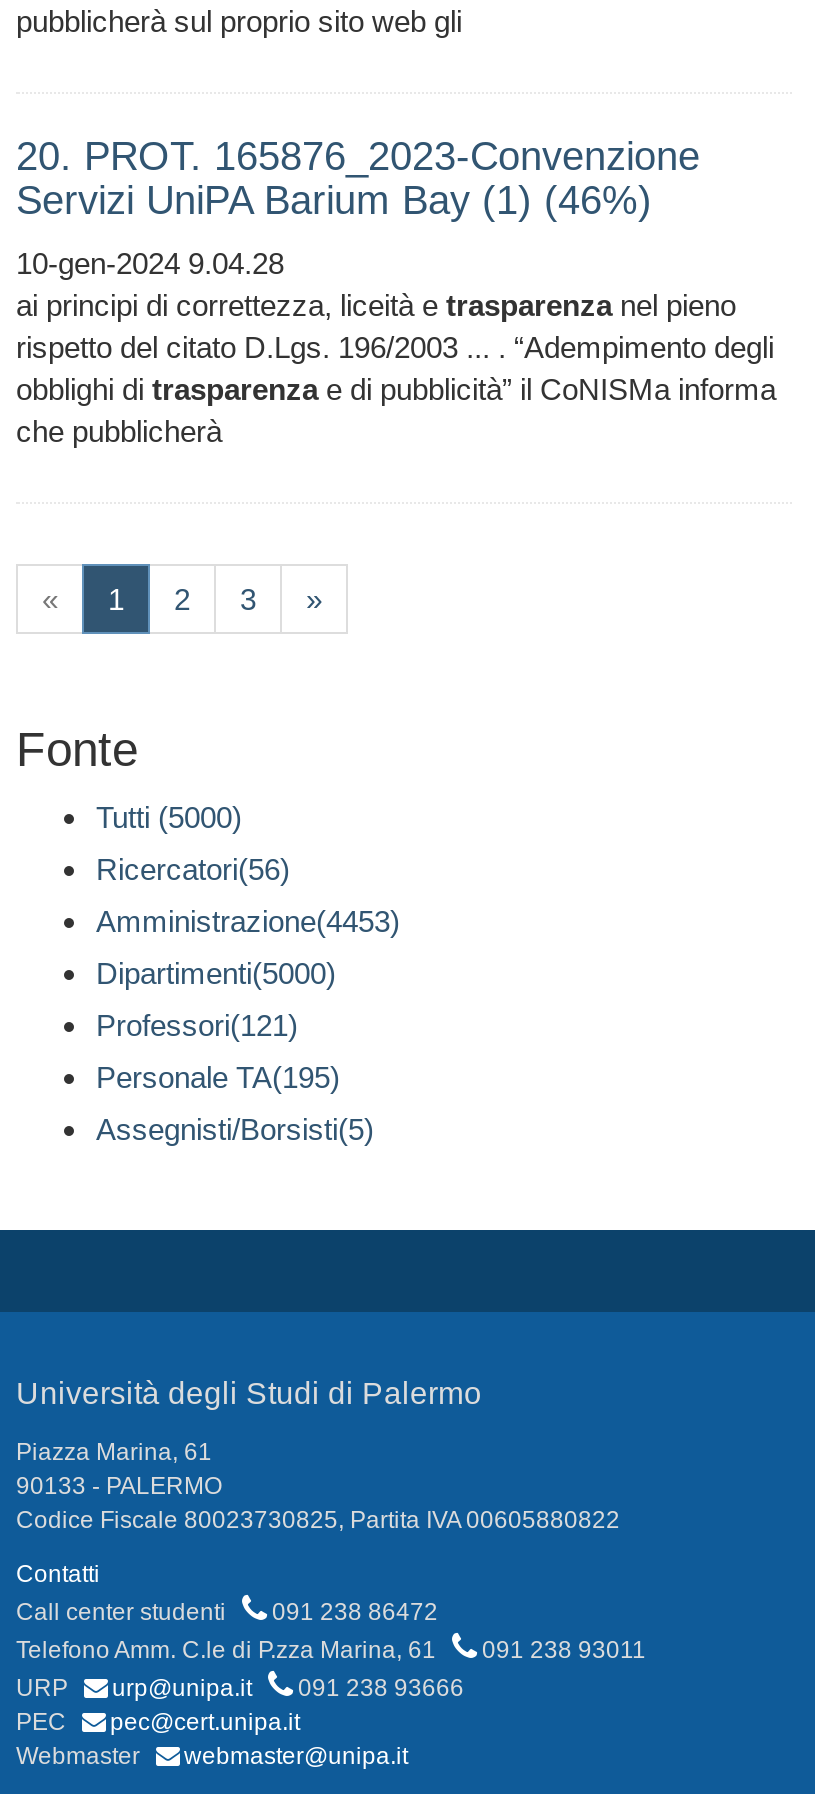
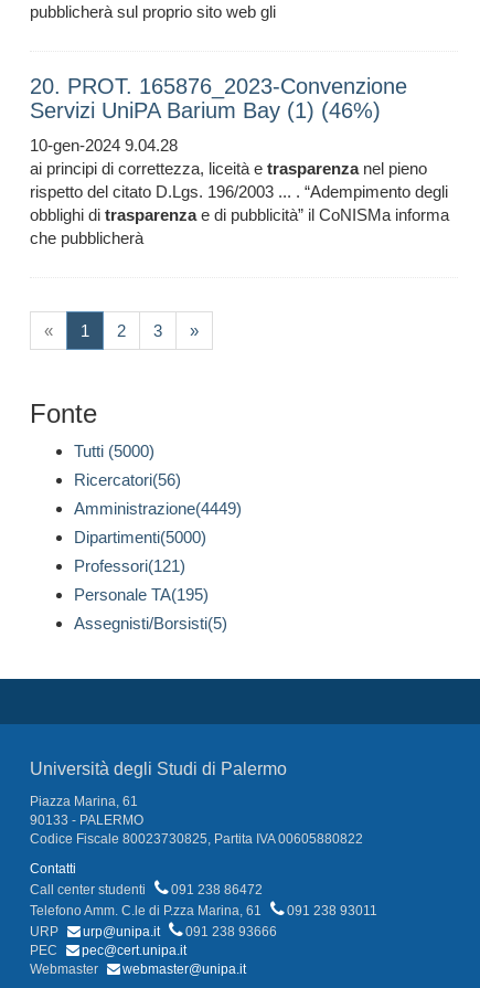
- Amministrazione(4453)
+ Amministrazione(4449)
